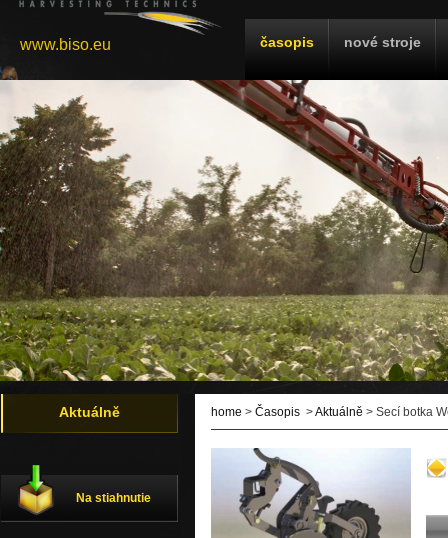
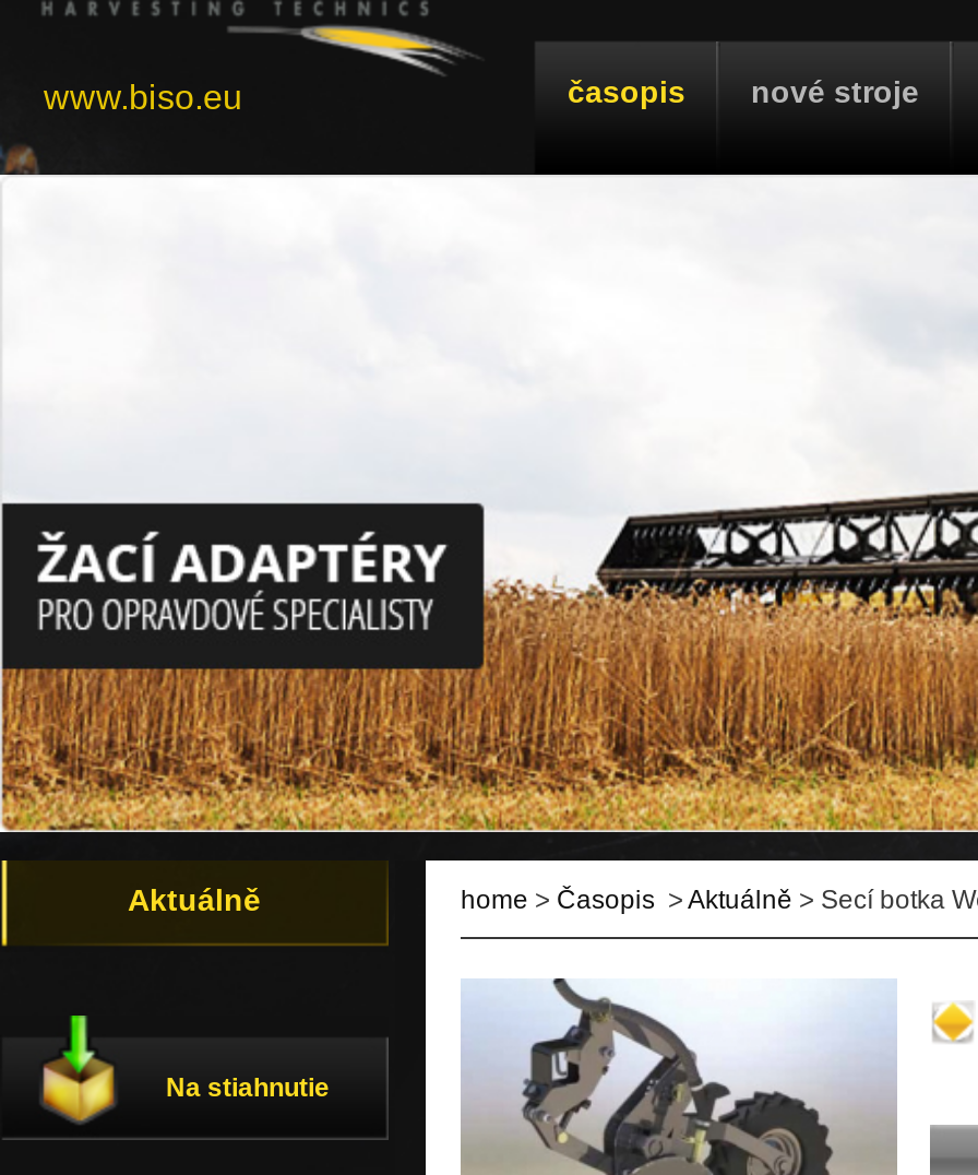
- [image]
+ [image]
